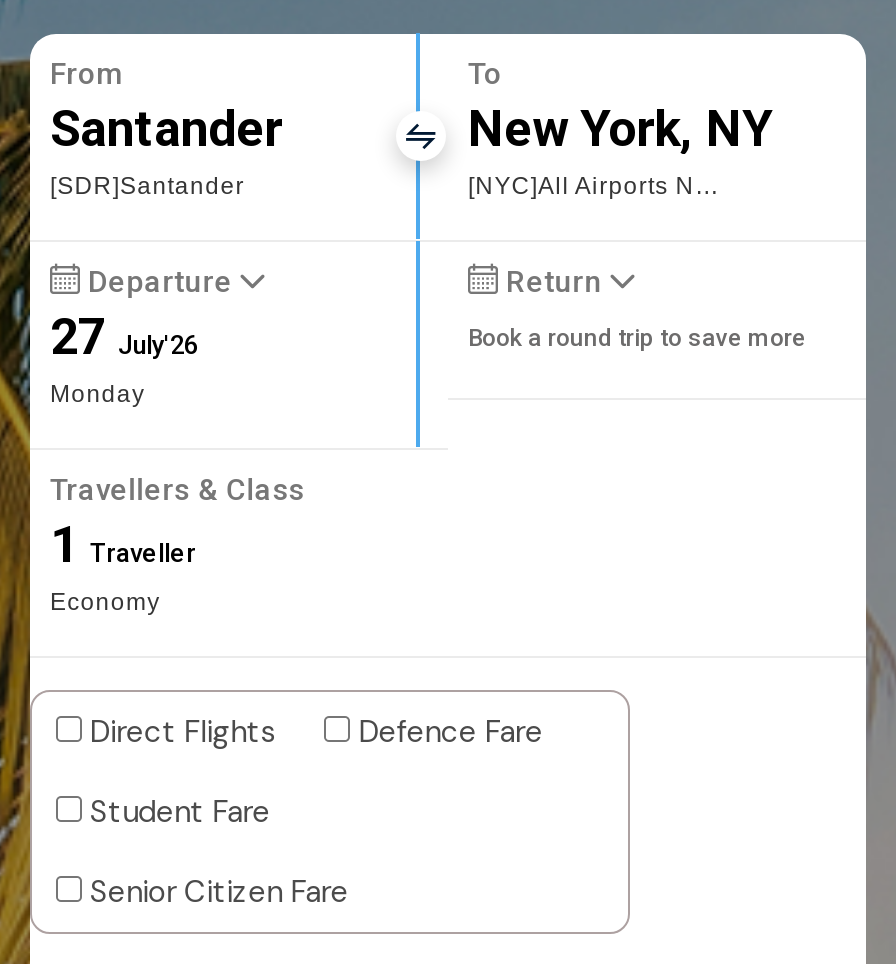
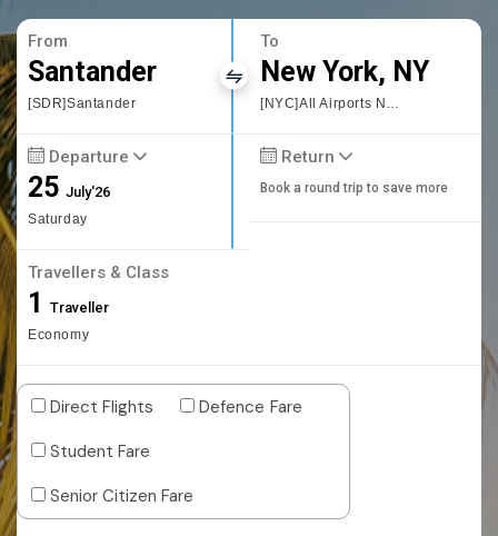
- 27 July'26
- Monday
+ 25 July'26
+ Saturday
